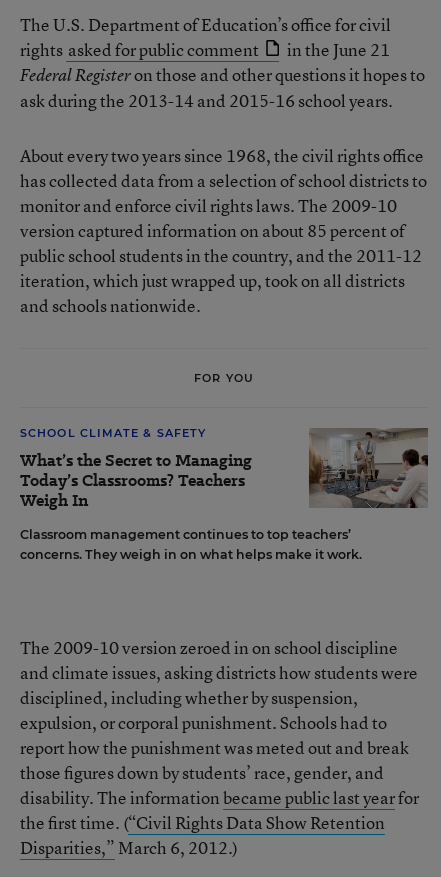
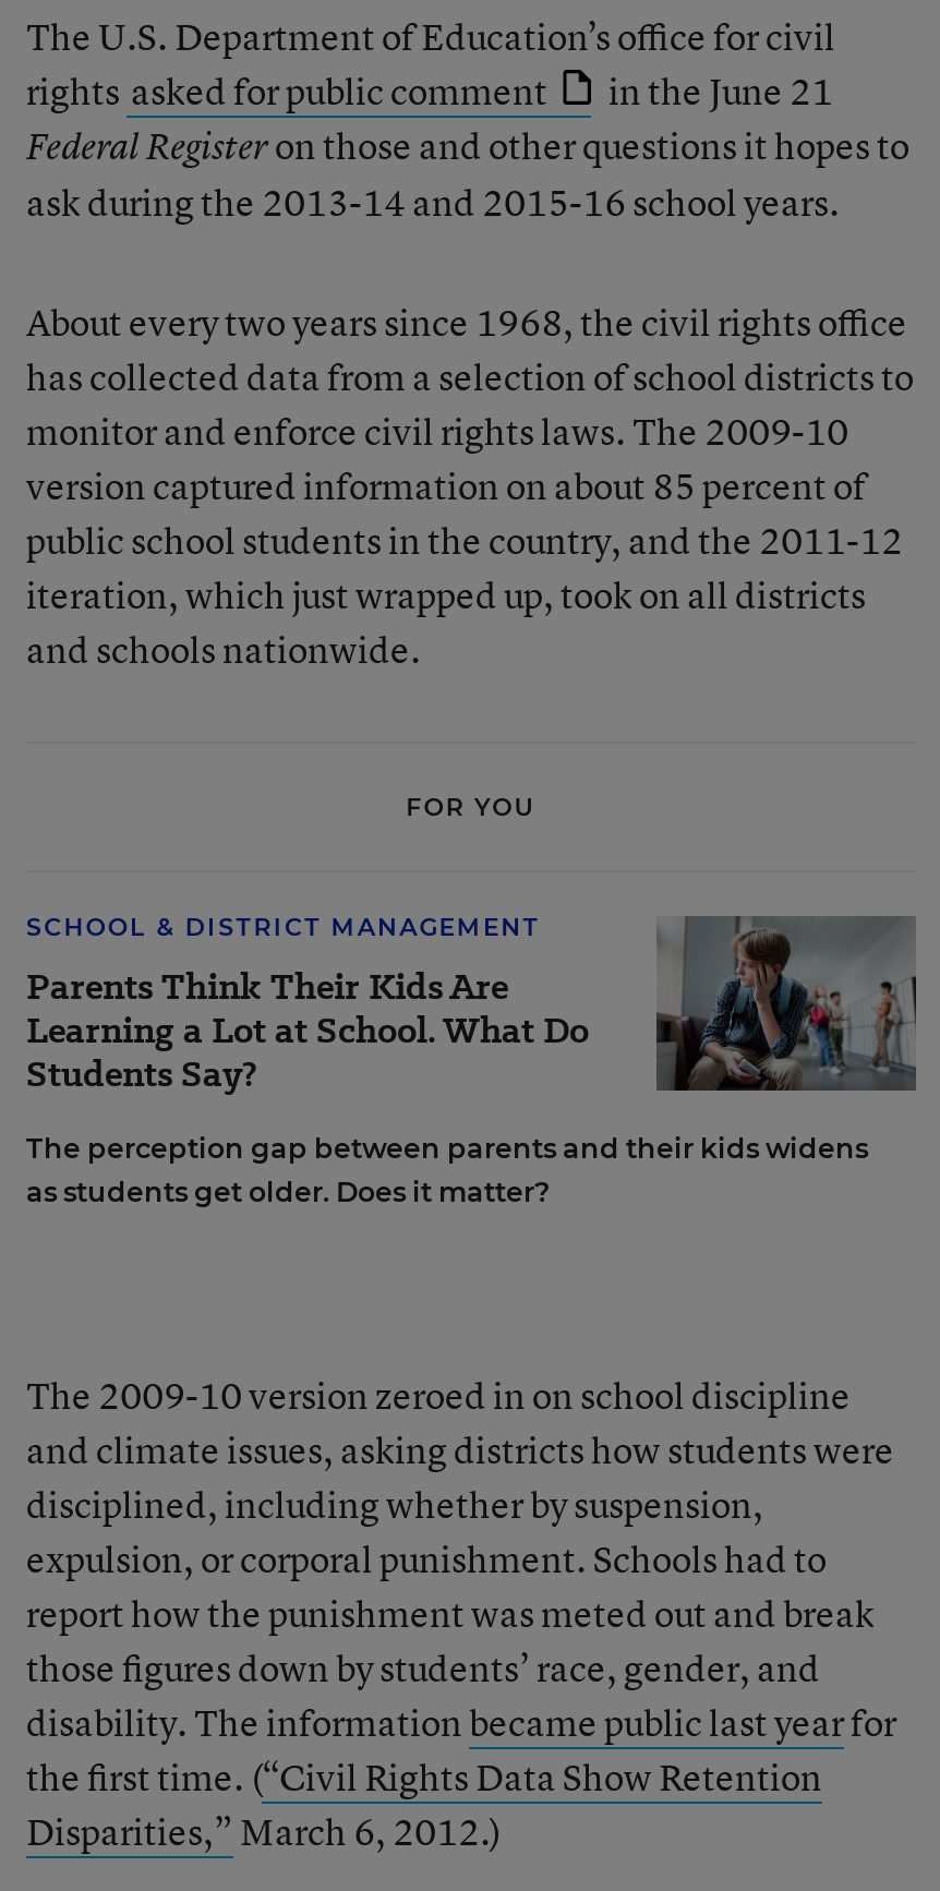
- SCHOOL CLIMATE & SAFETY
- What’s the Secret to Managing
- Today’s Classrooms? Teachers
- Weigh In
+ SCHOOL & DISTRICT MANAGEMENT
+ Parents Think Their Kids Are
+ Learning a Lot at School. What Do
+ Students Say?

- [image]
- Classroom management continues to top teachers’
- concerns. They weigh in on what helps make it work.
+ [image]
+ The perception gap between parents and their kids widens
+ as students get older. Does it matter?
